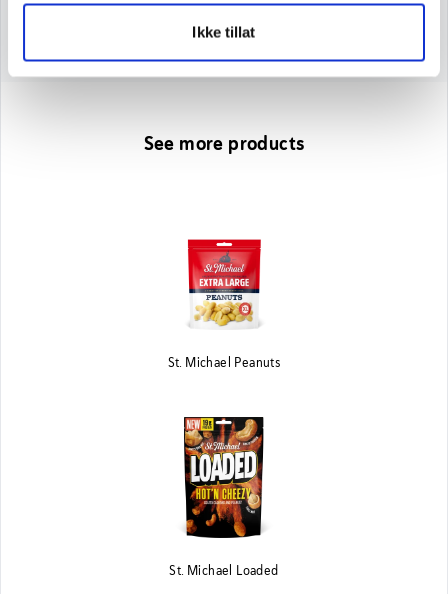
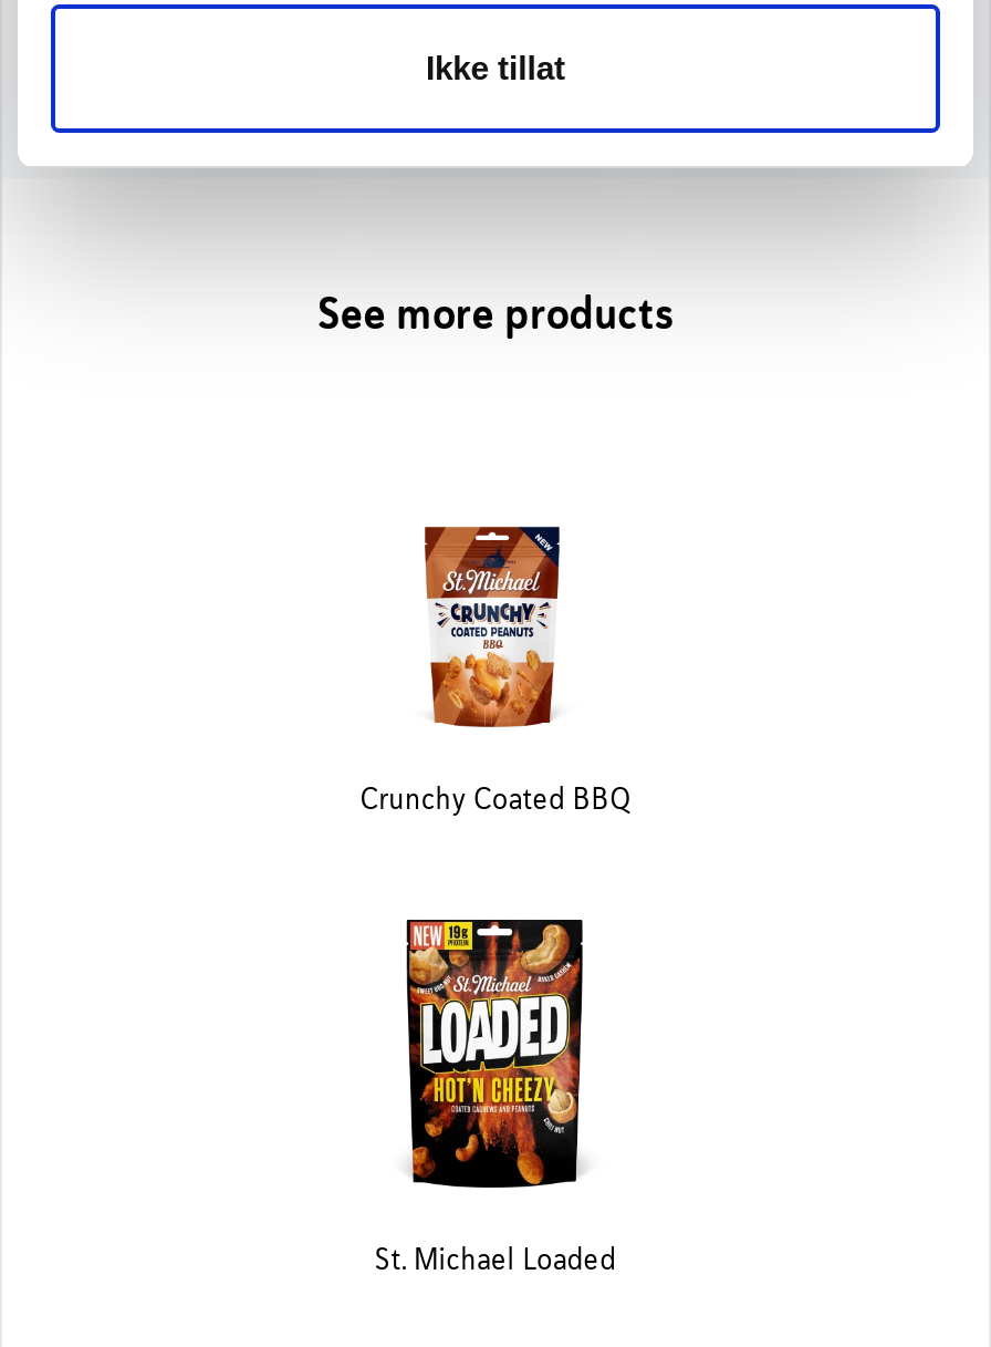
- [image]
- St. Michael Peanuts
+ [image]
+ Crunchy Coated BBQ
